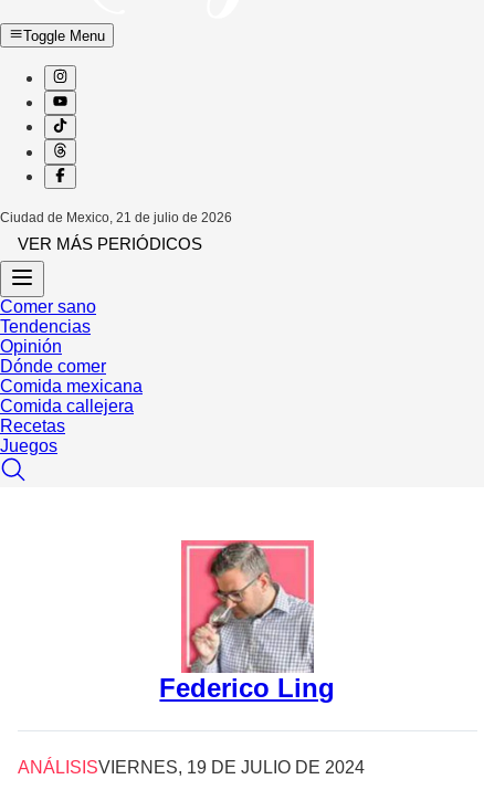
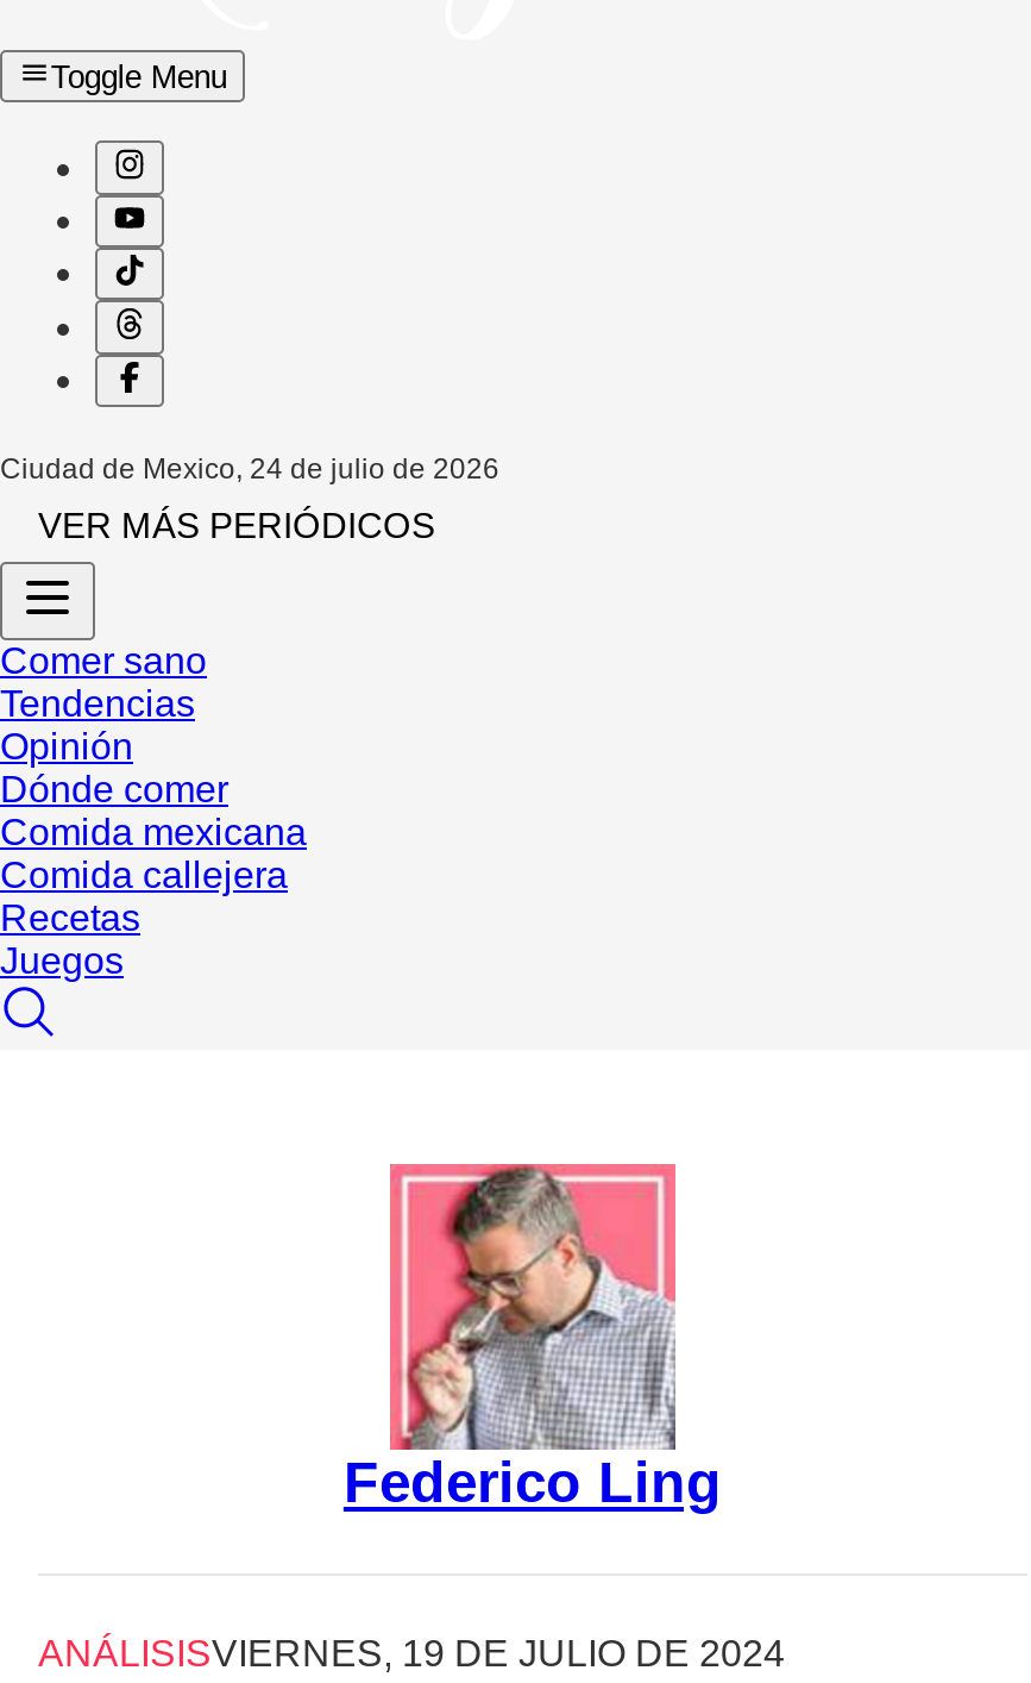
- Ciudad de Mexico, 21 de julio de 2026
+ Ciudad de Mexico, 24 de julio de 2026
